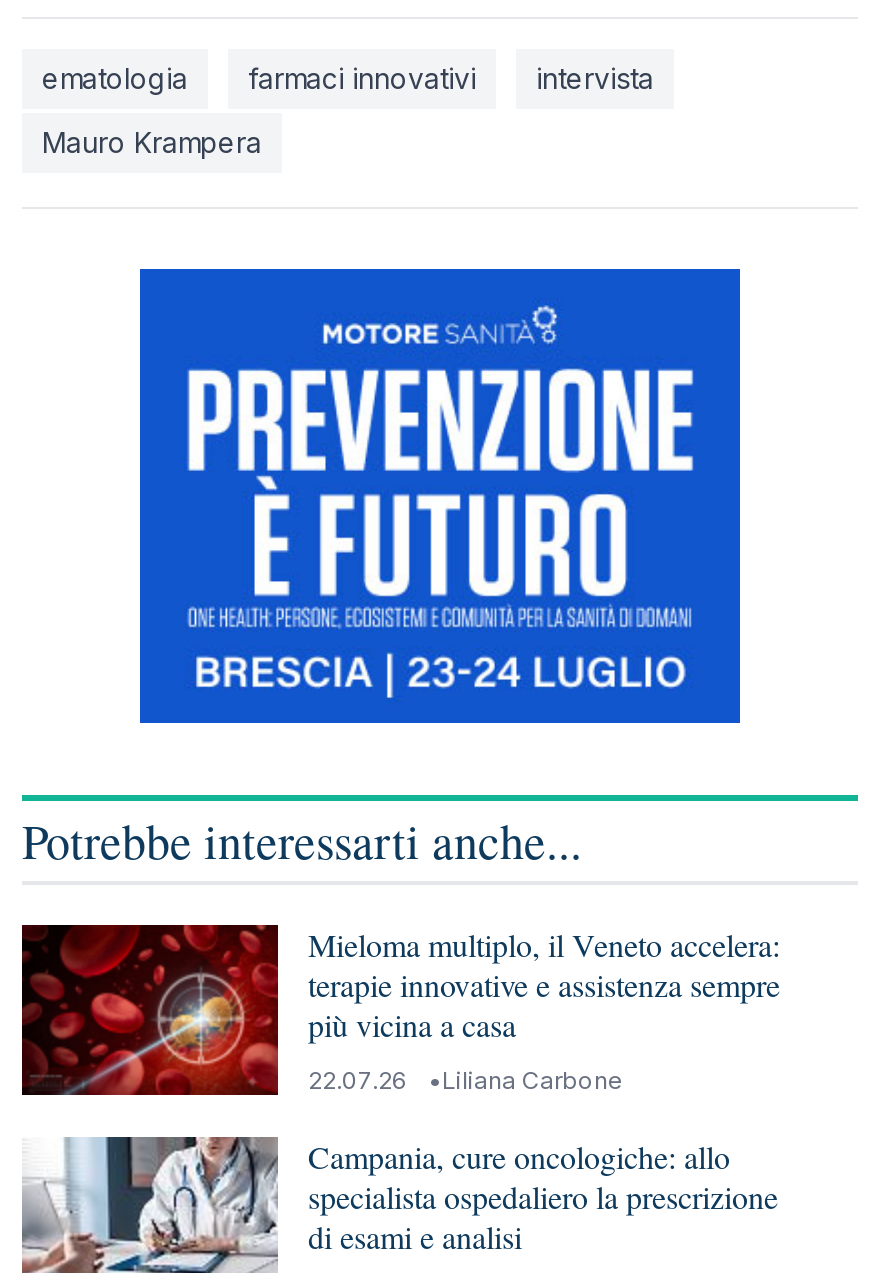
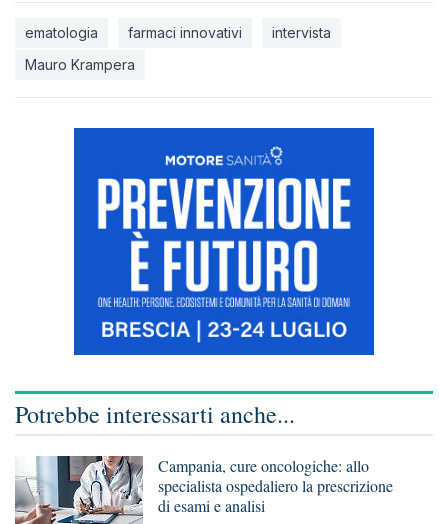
- [image]
- Mieloma multiplo, il Veneto accelera:
- terapie innovative e assistenza sempre
- più vicina a casa
- 22.07.26
- Liliana Carbone
